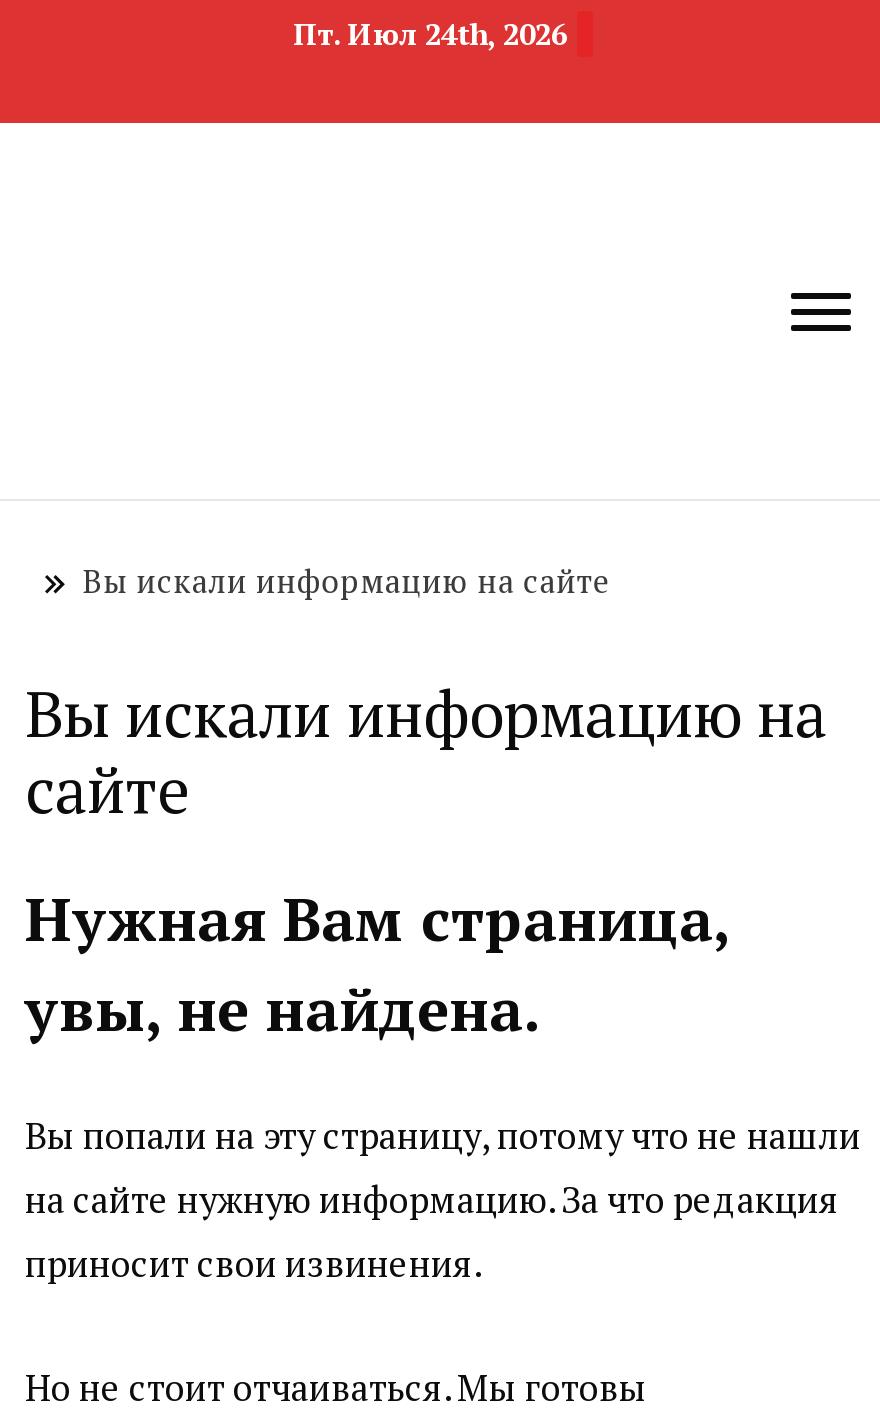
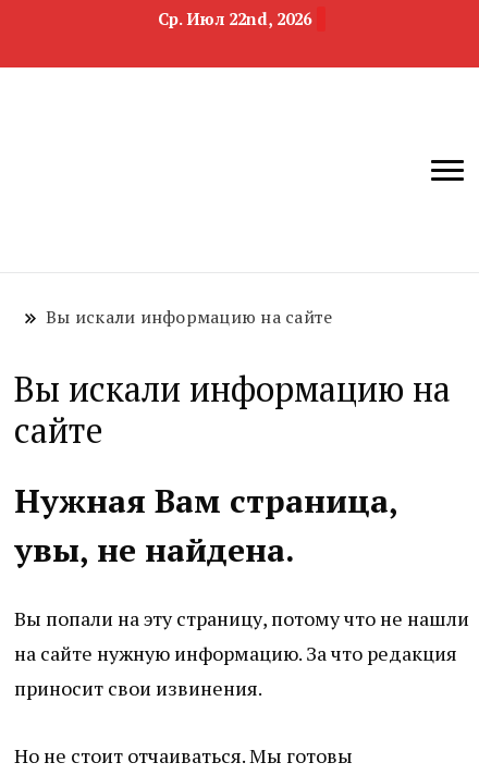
- Пт. Июл 24th, 2026
+ Ср. Июл 22nd, 2026
